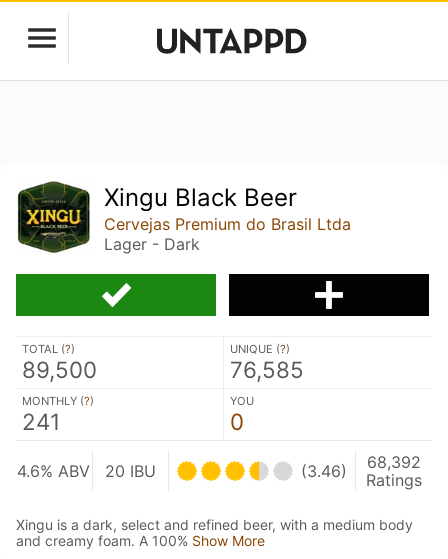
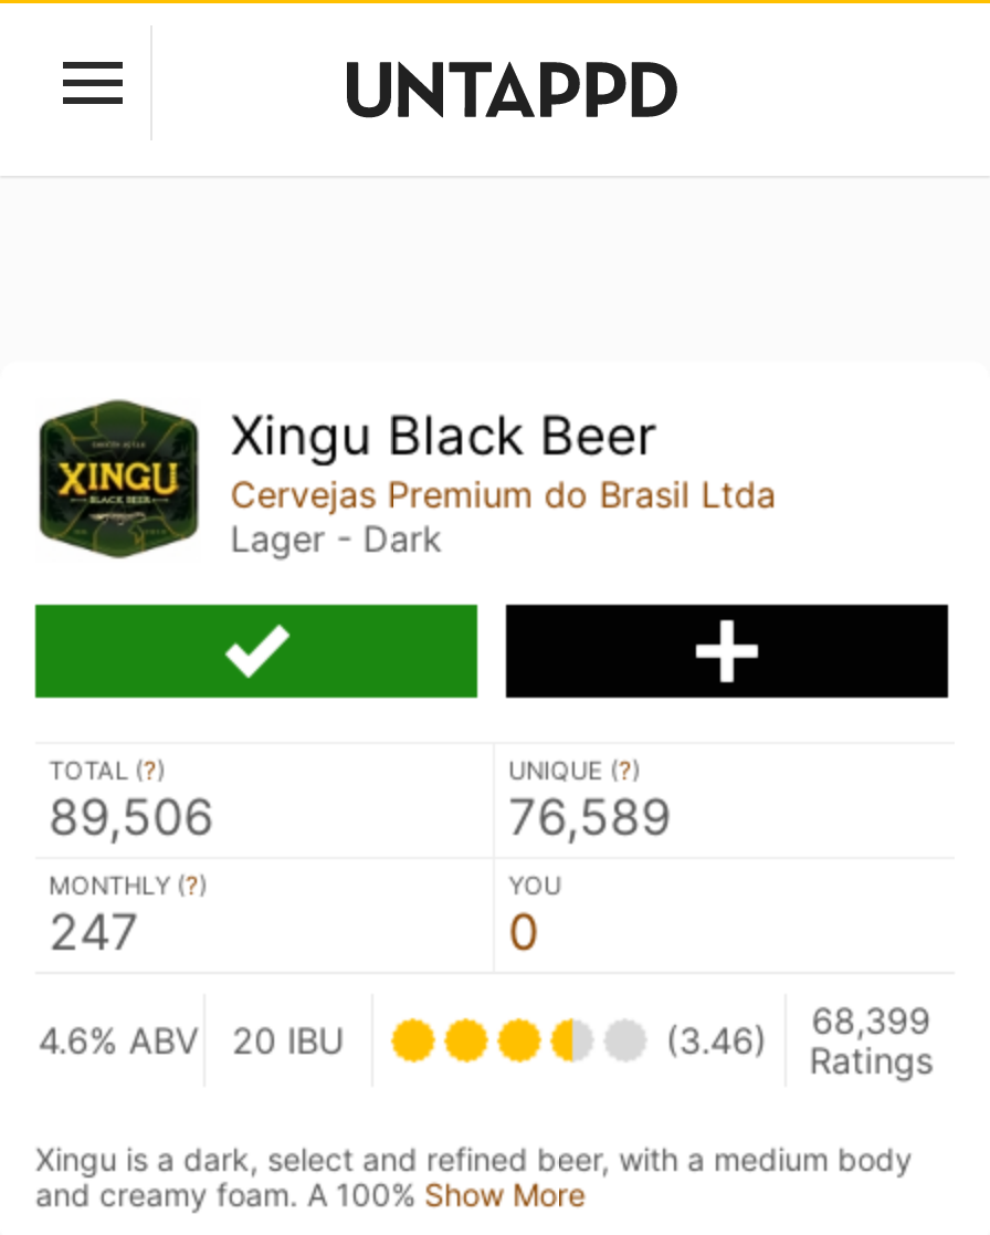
- 89,500
+ 89,506

- 76,585
+ 76,589

- 241
+ 247

- (3.46) Ratings 68,392
+ (3.46) Ratings 68,399
